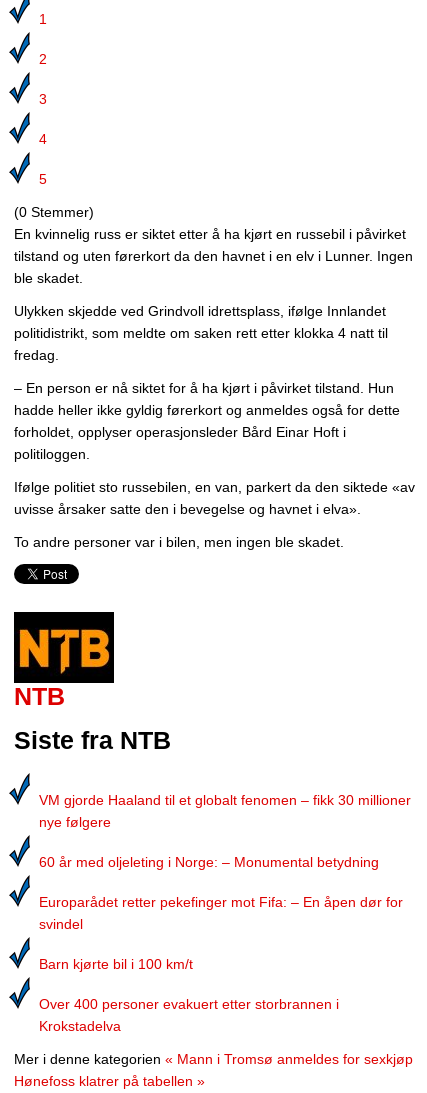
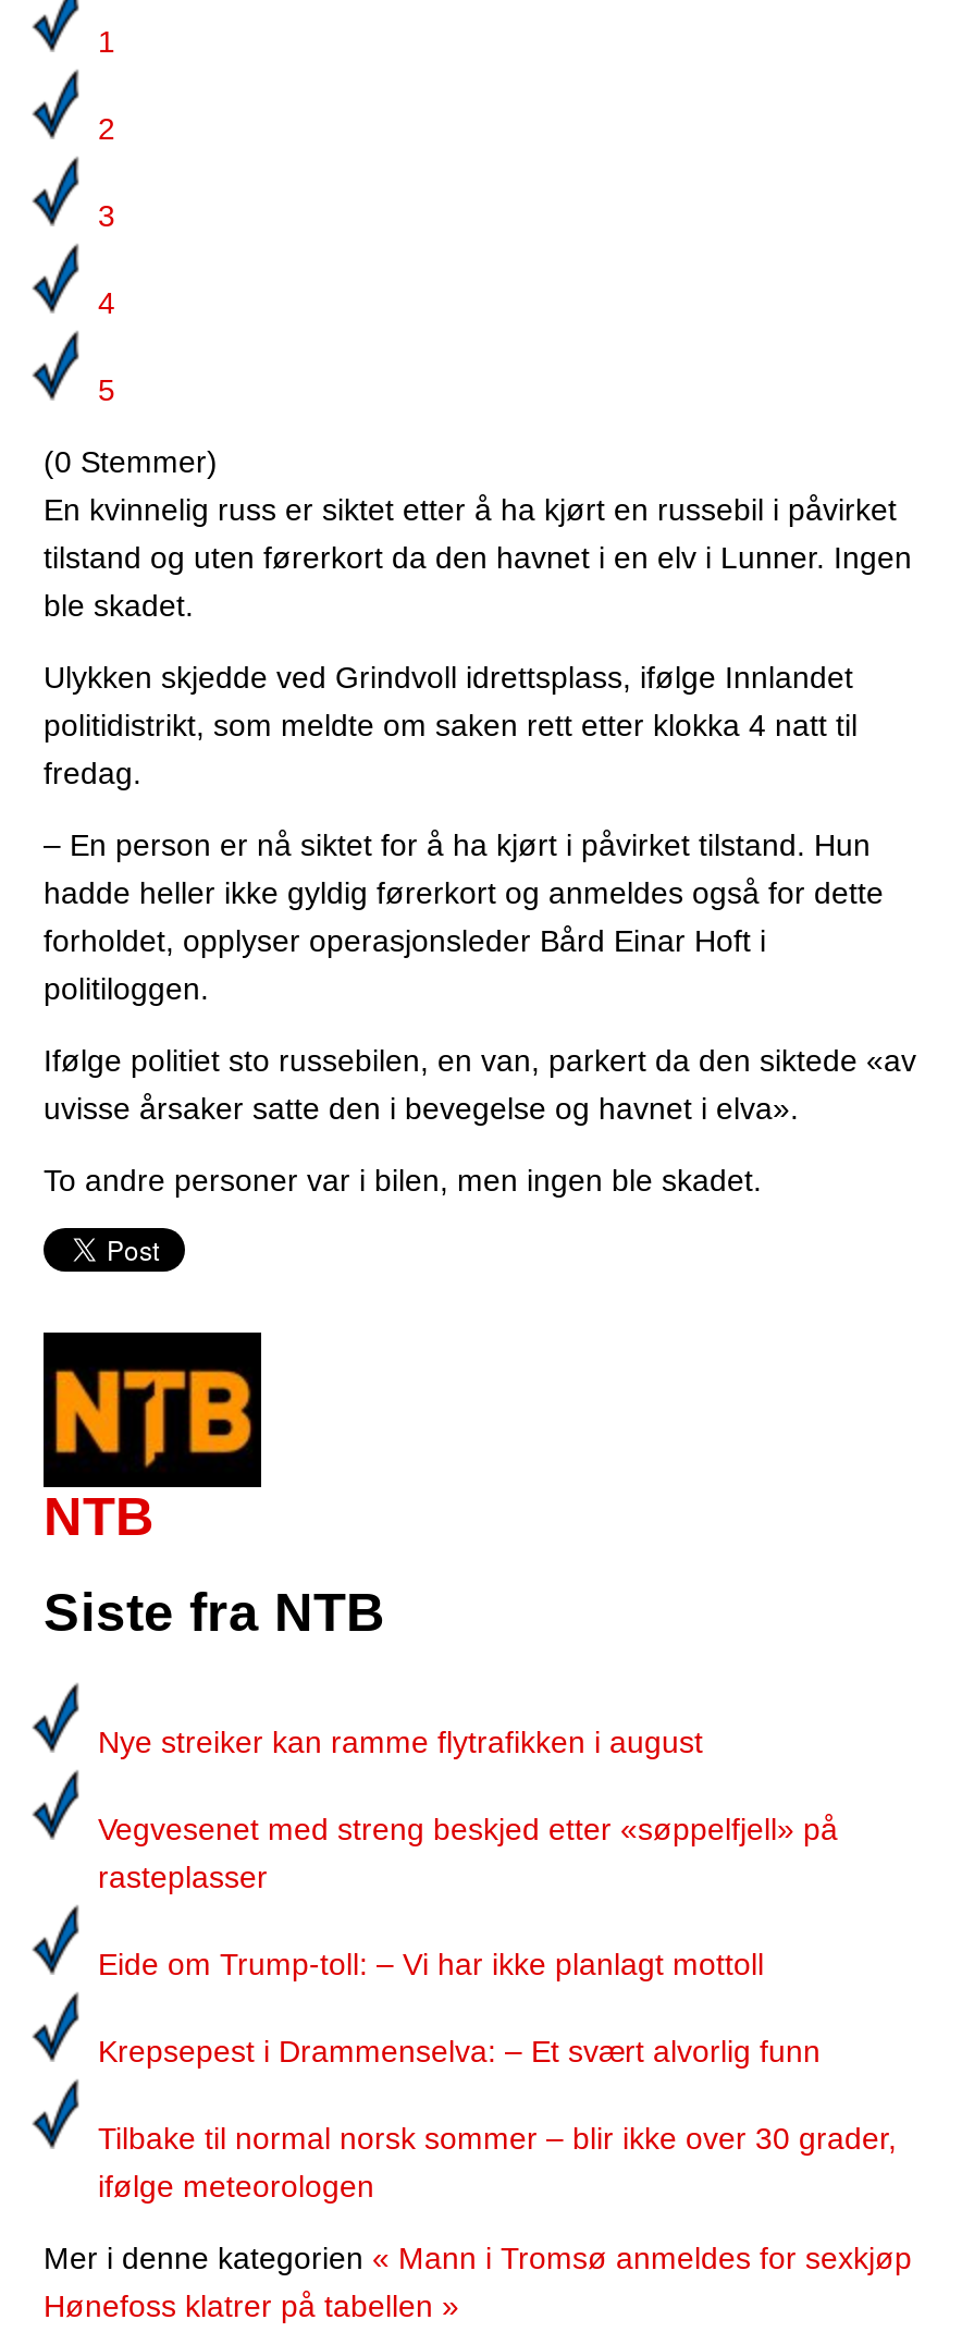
- VM gjorde Haaland til et globalt fenomen – fikk 30 millioner
- nye følgere
+ Nye streiker kan ramme flytrafikken i august

- 60 år med oljeleting i Norge: – Monumental betydning
+ Vegvesenet med streng beskjed etter «søppelfjell» på
+ rasteplasser

- Europarådet retter pekefinger mot Fifa: – En åpen dør for
- svindel
+ Eide om Trump-toll: – Vi har ikke planlagt mottoll

- Barn kjørte bil i 100 km/t
+ Krepsepest i Drammenselva: – Et svært alvorlig funn

- Over 400 personer evakuert etter storbrannen i
- Krokstadelva
+ Tilbake til normal norsk sommer – blir ikke over 30 grader,
+ ifølge meteorologen
